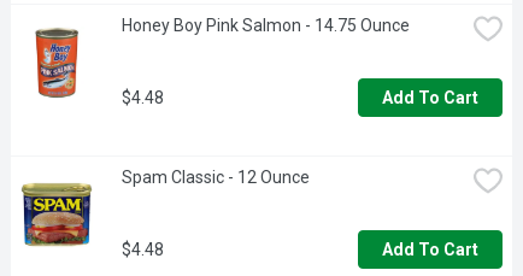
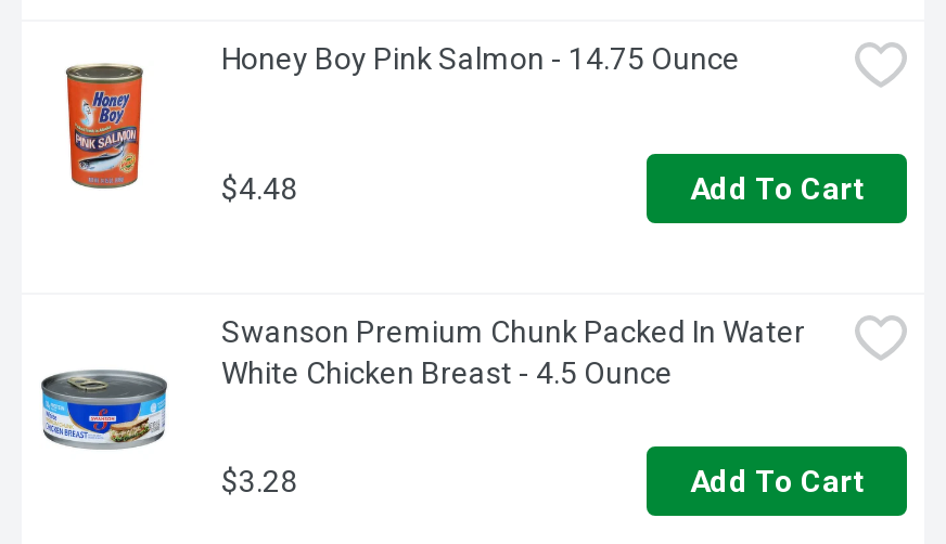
- [image]
- Spam Classic - 12 Ounce
+ [image]
+ Swanson Premium Chunk Packed In Water
+ White Chicken Breast - 4.5 Ounce

- $4.48
+ $3.28
